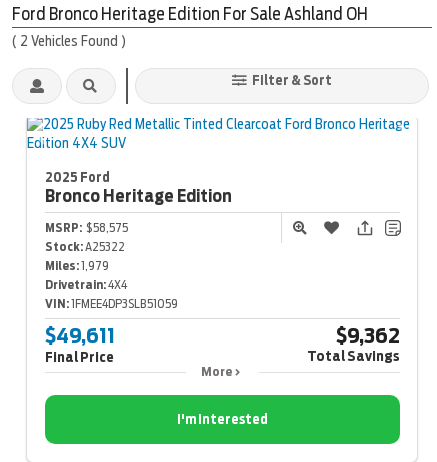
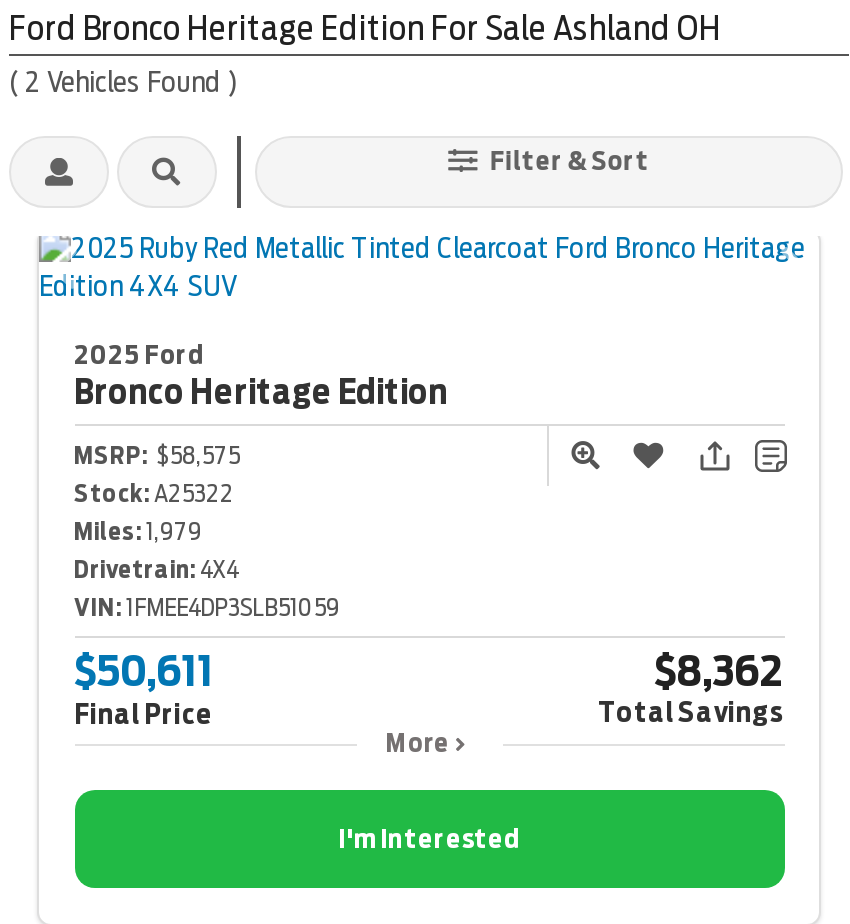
- $49,611
+ $50,611

- $9,362
+ $8,362
